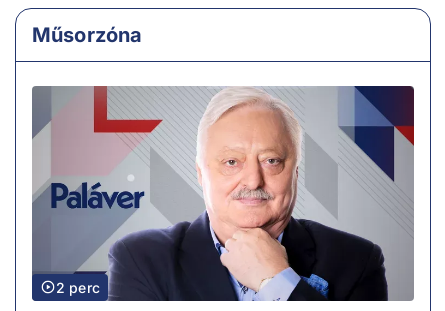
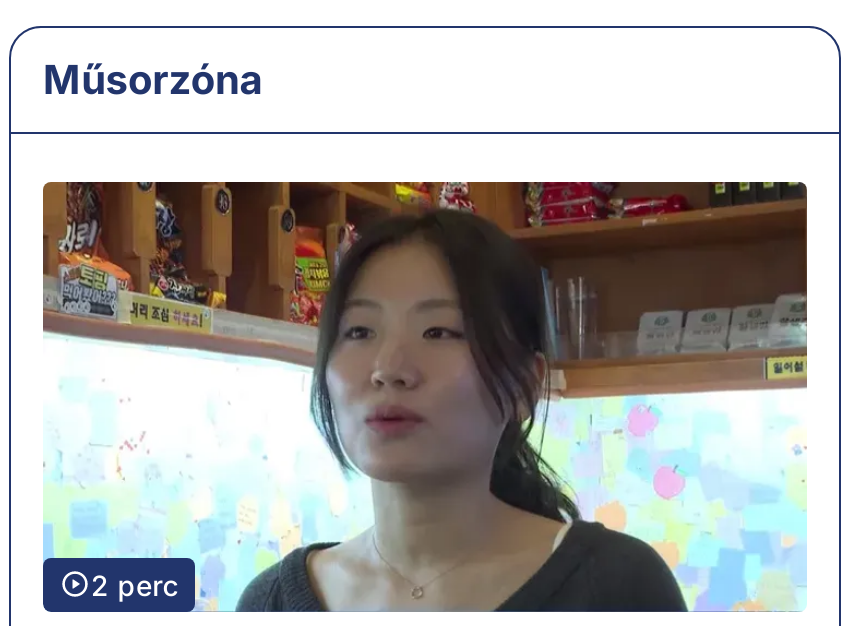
- [image]
+ [image]
